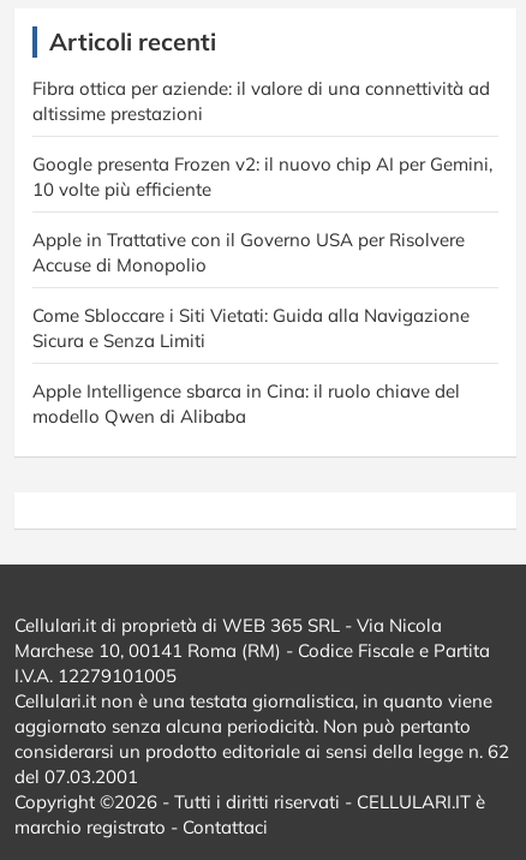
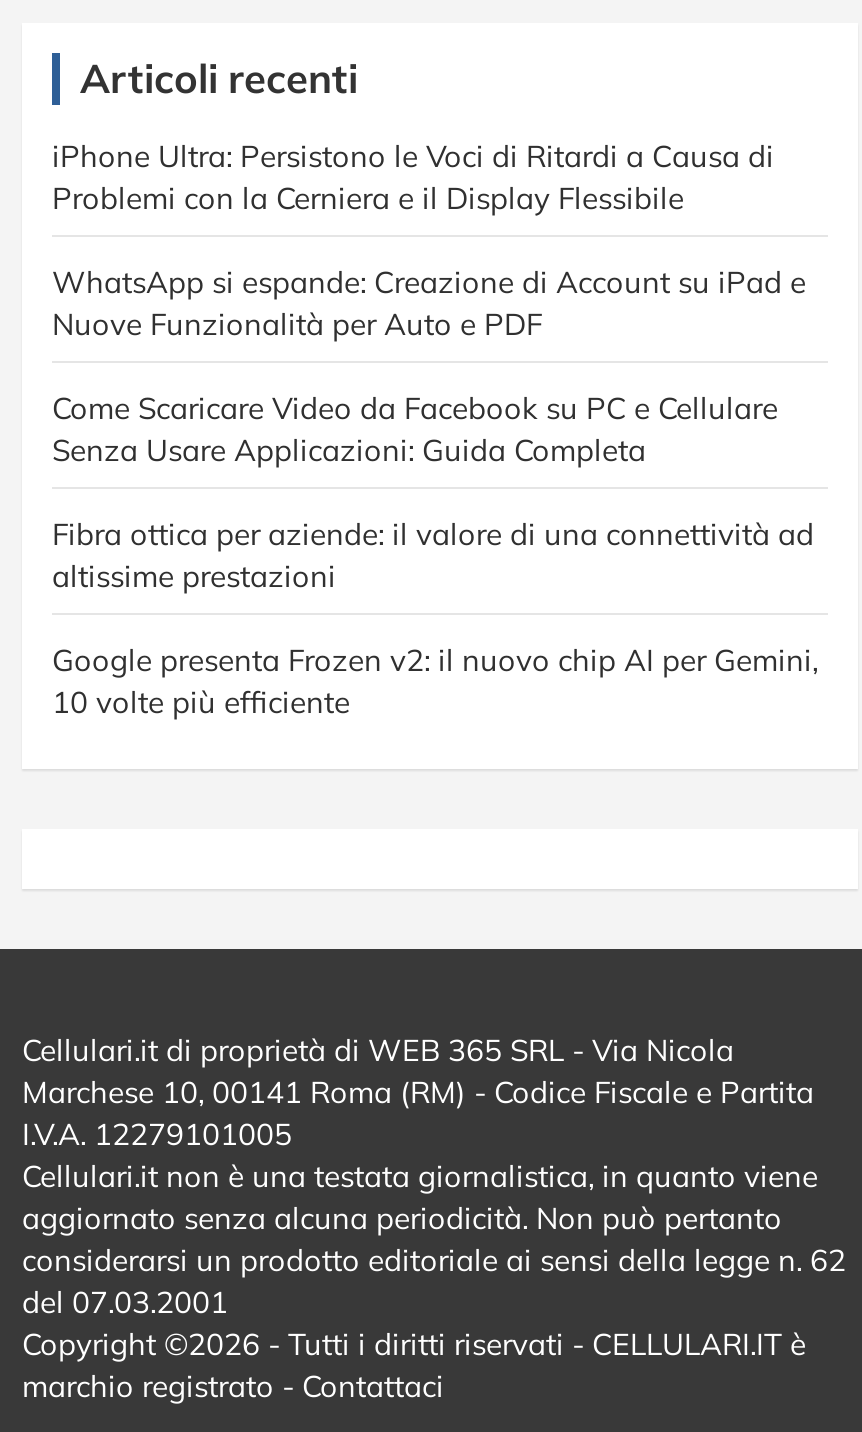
+ iPhone Ultra: Persistono le Voci di Ritardi a Causa di
+ Problemi con la Cerniera e il Display Flessibile
+ WhatsApp si espande: Creazione di Account su iPad e
+ Nuove Funzionalità per Auto e PDF
+ Come Scaricare Video da Facebook su PC e Cellulare
+ Senza Usare Applicazioni: Guida Completa

moved down: Fibra ottica per aziende: il valore di una connettività ad | altissime prestazioni | Google presenta Frozen v2: il nuovo chip AI per Gemini, | 10 volte più efficiente

- Apple in Trattative con il Governo USA per Risolvere
- Accuse di Monopolio
- Come Sbloccare i Siti Vietati: Guida alla Navigazione
- Sicura e Senza Limiti
- Apple Intelligence sbarca in Cina: il ruolo chiave del
- modello Qwen di Alibaba
